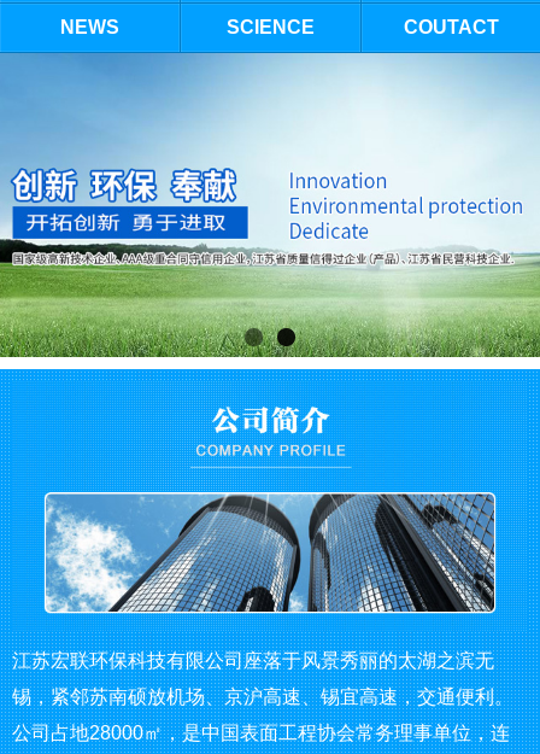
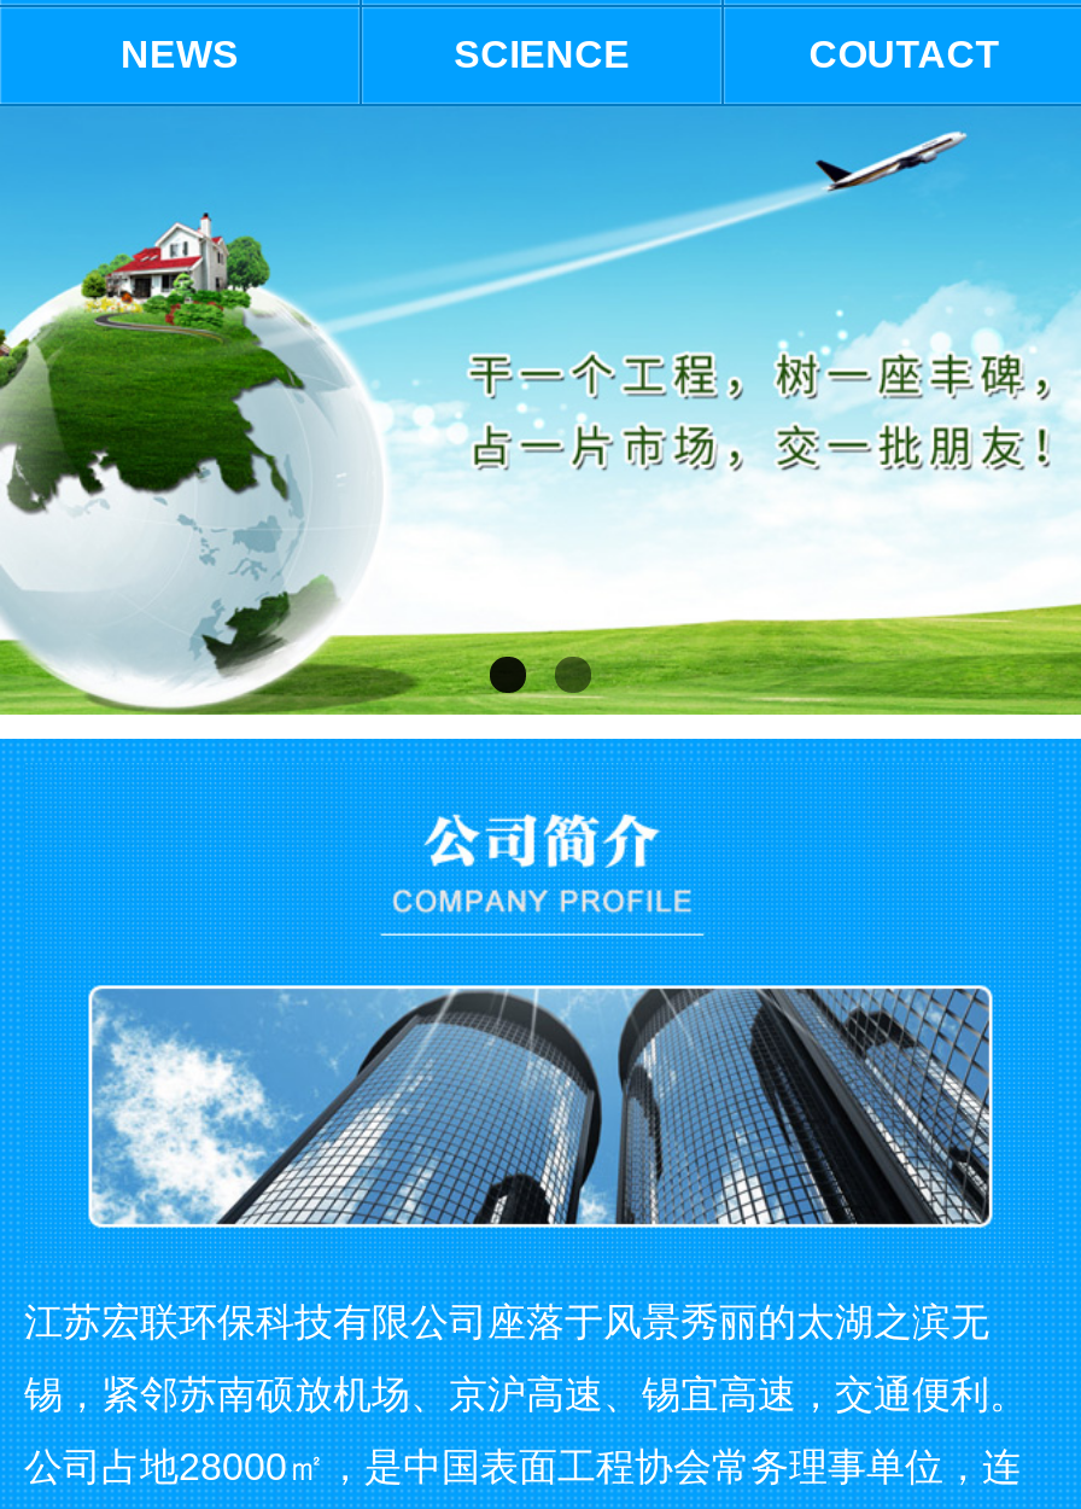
- [image]
+ [image]
